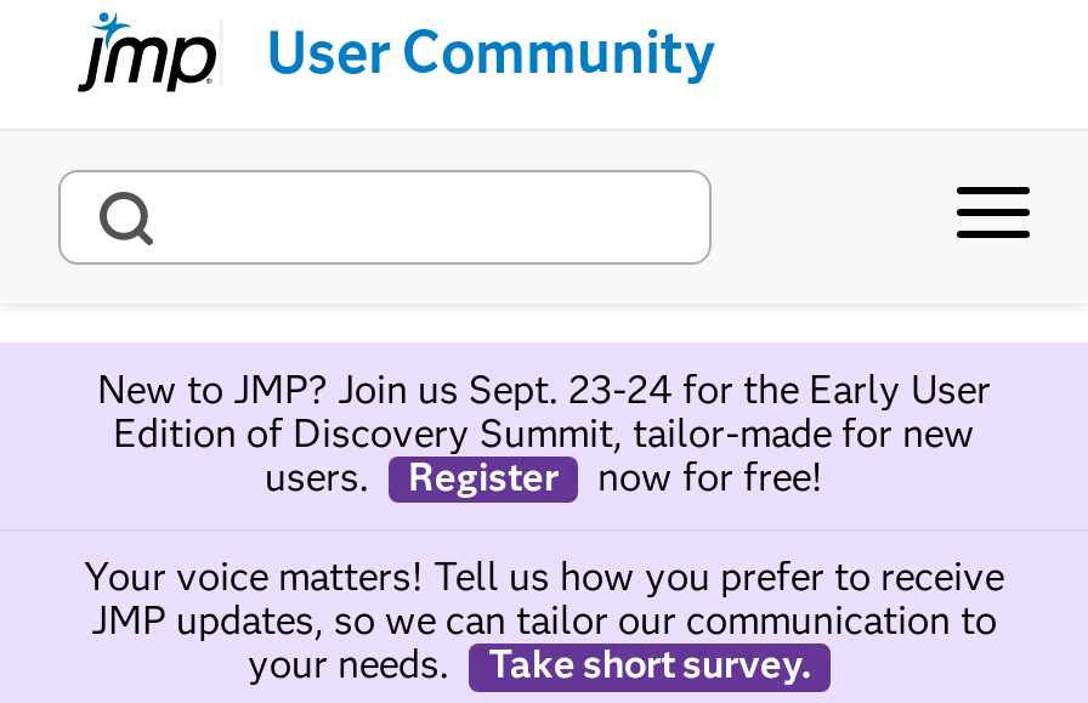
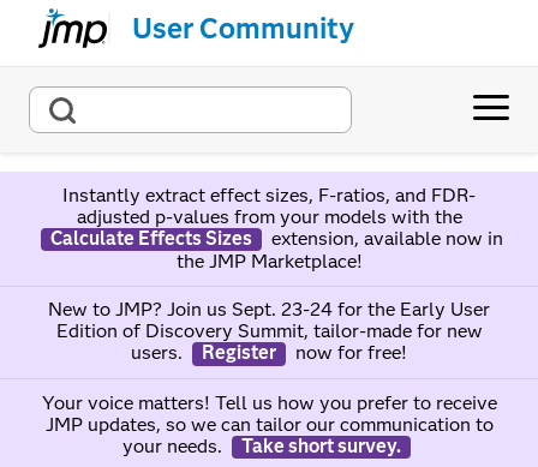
+ Instantly extract effect sizes, F-ratios, and FDR-
+ adjusted p-values from your models with the
+ Calculate Effects Sizes
+ extension, available now in
+ the JMP Marketplace!
